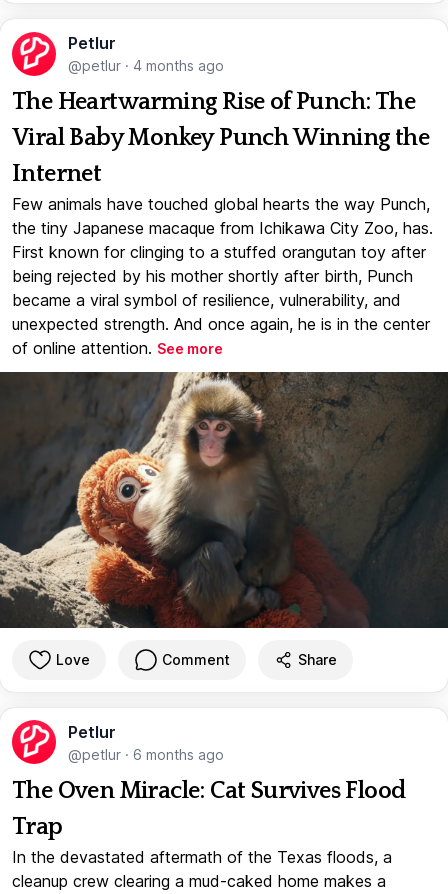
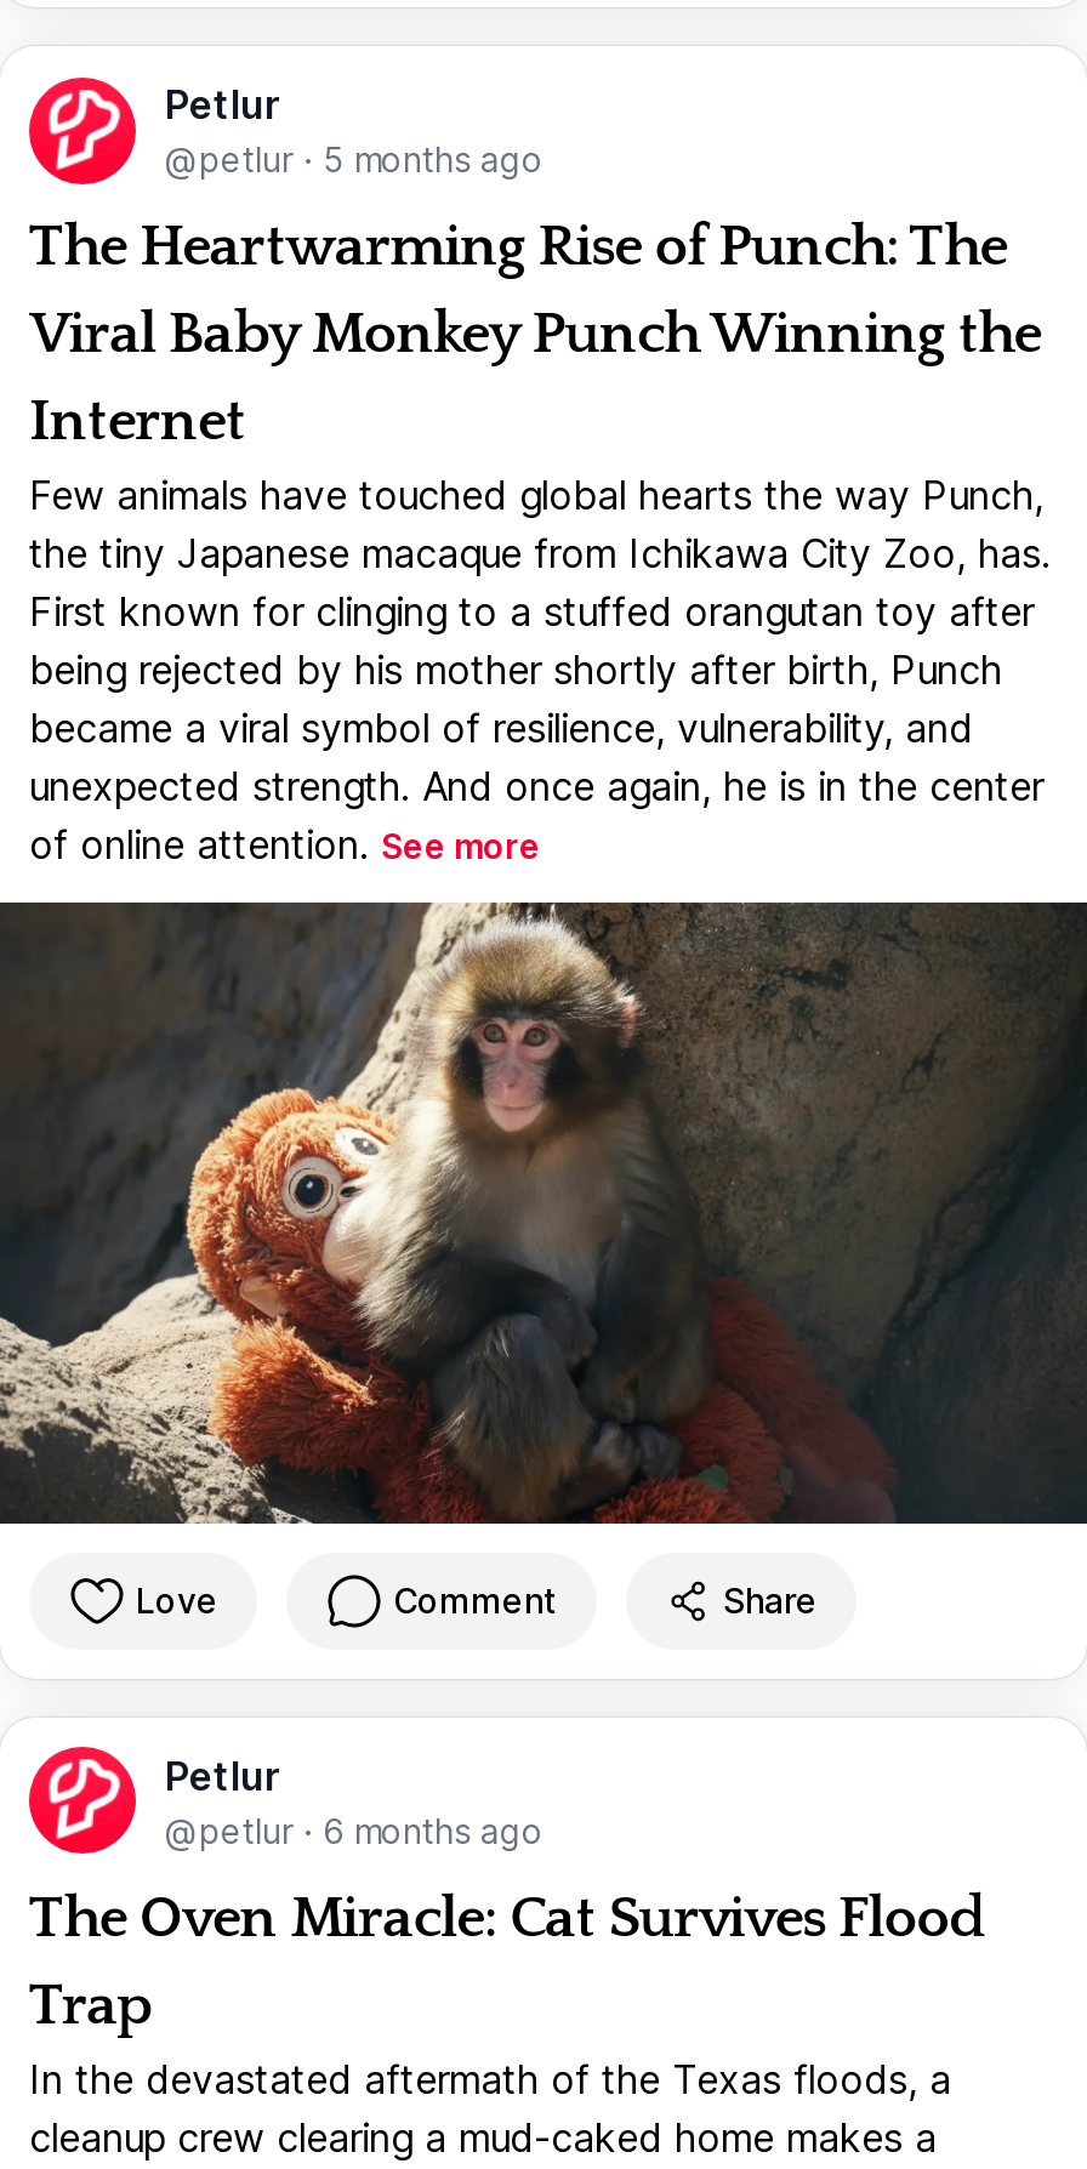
- @petlur · 4 months ago
+ @petlur · 5 months ago
